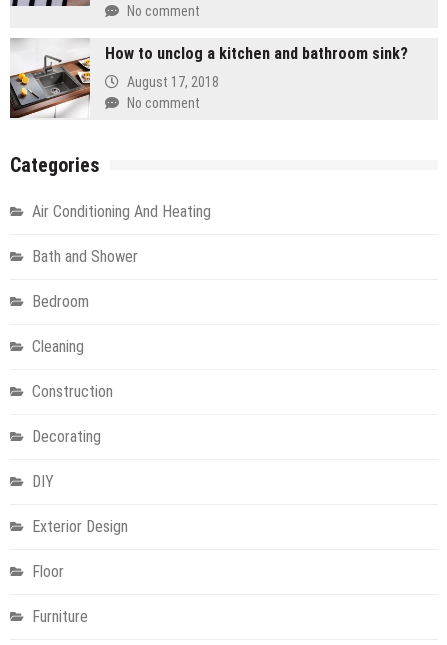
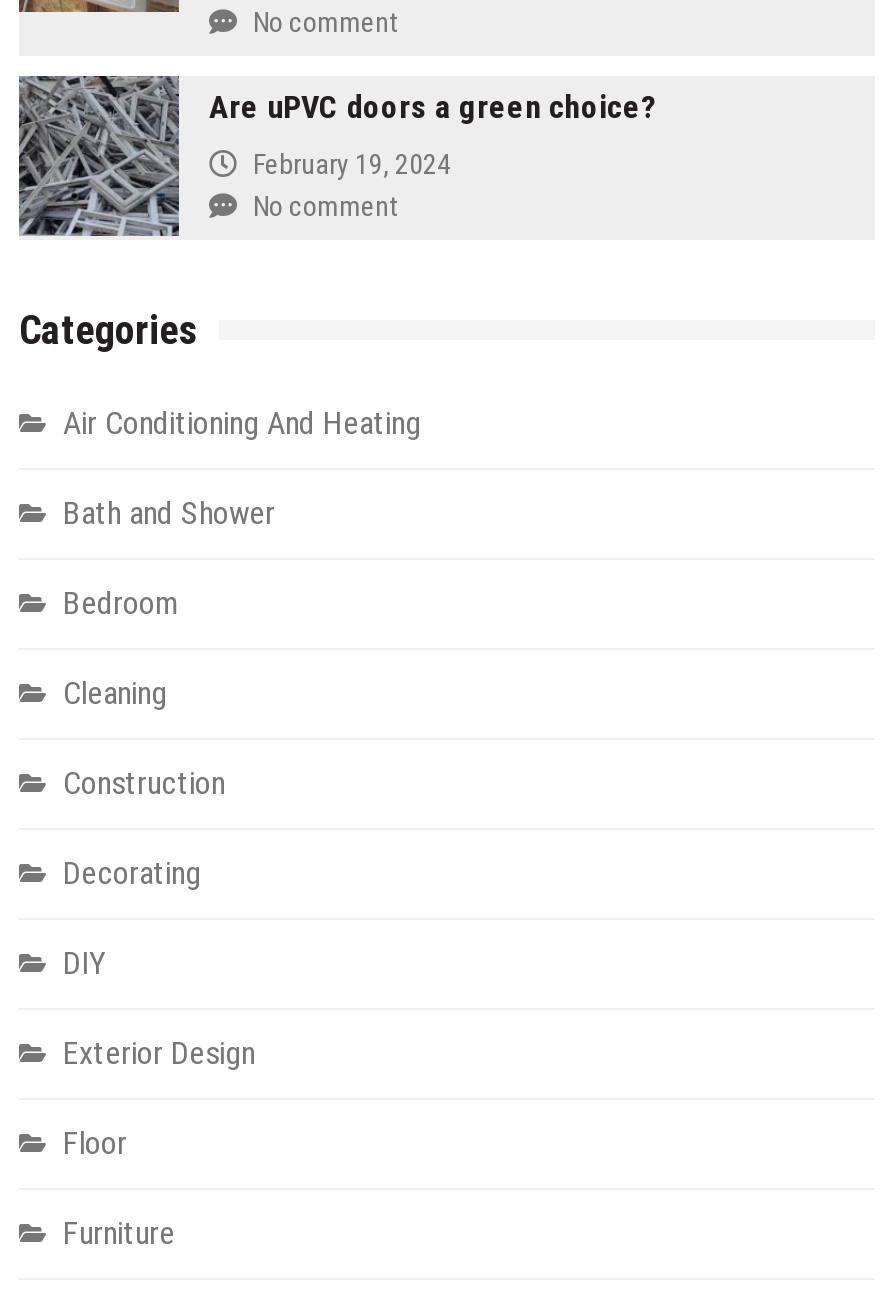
- [image]
- How to unclog a kitchen and bathroom sink?
+ [image]
+ Are uPVC doors a green choice?

- August 17, 2018
+ February 19, 2024
